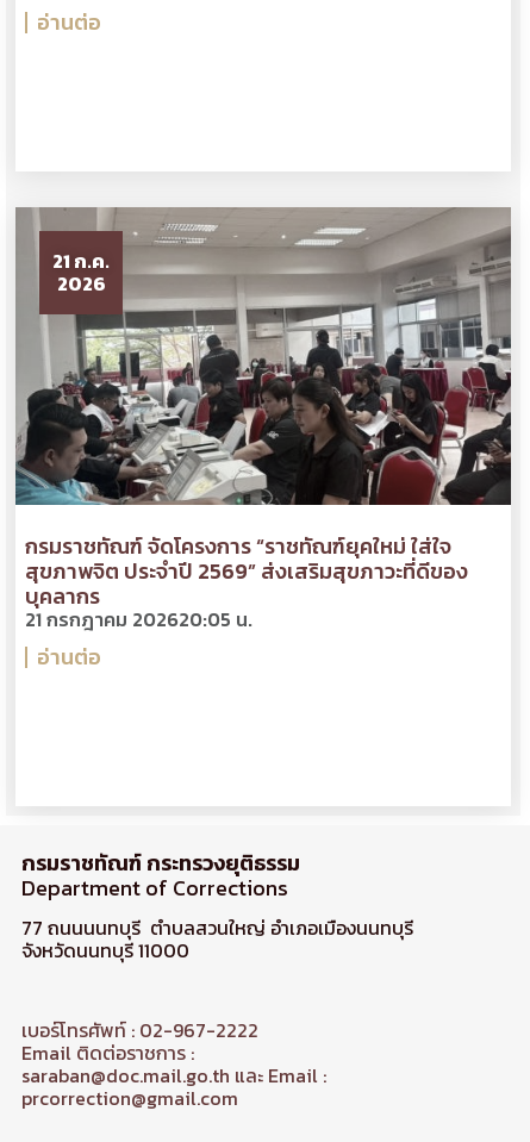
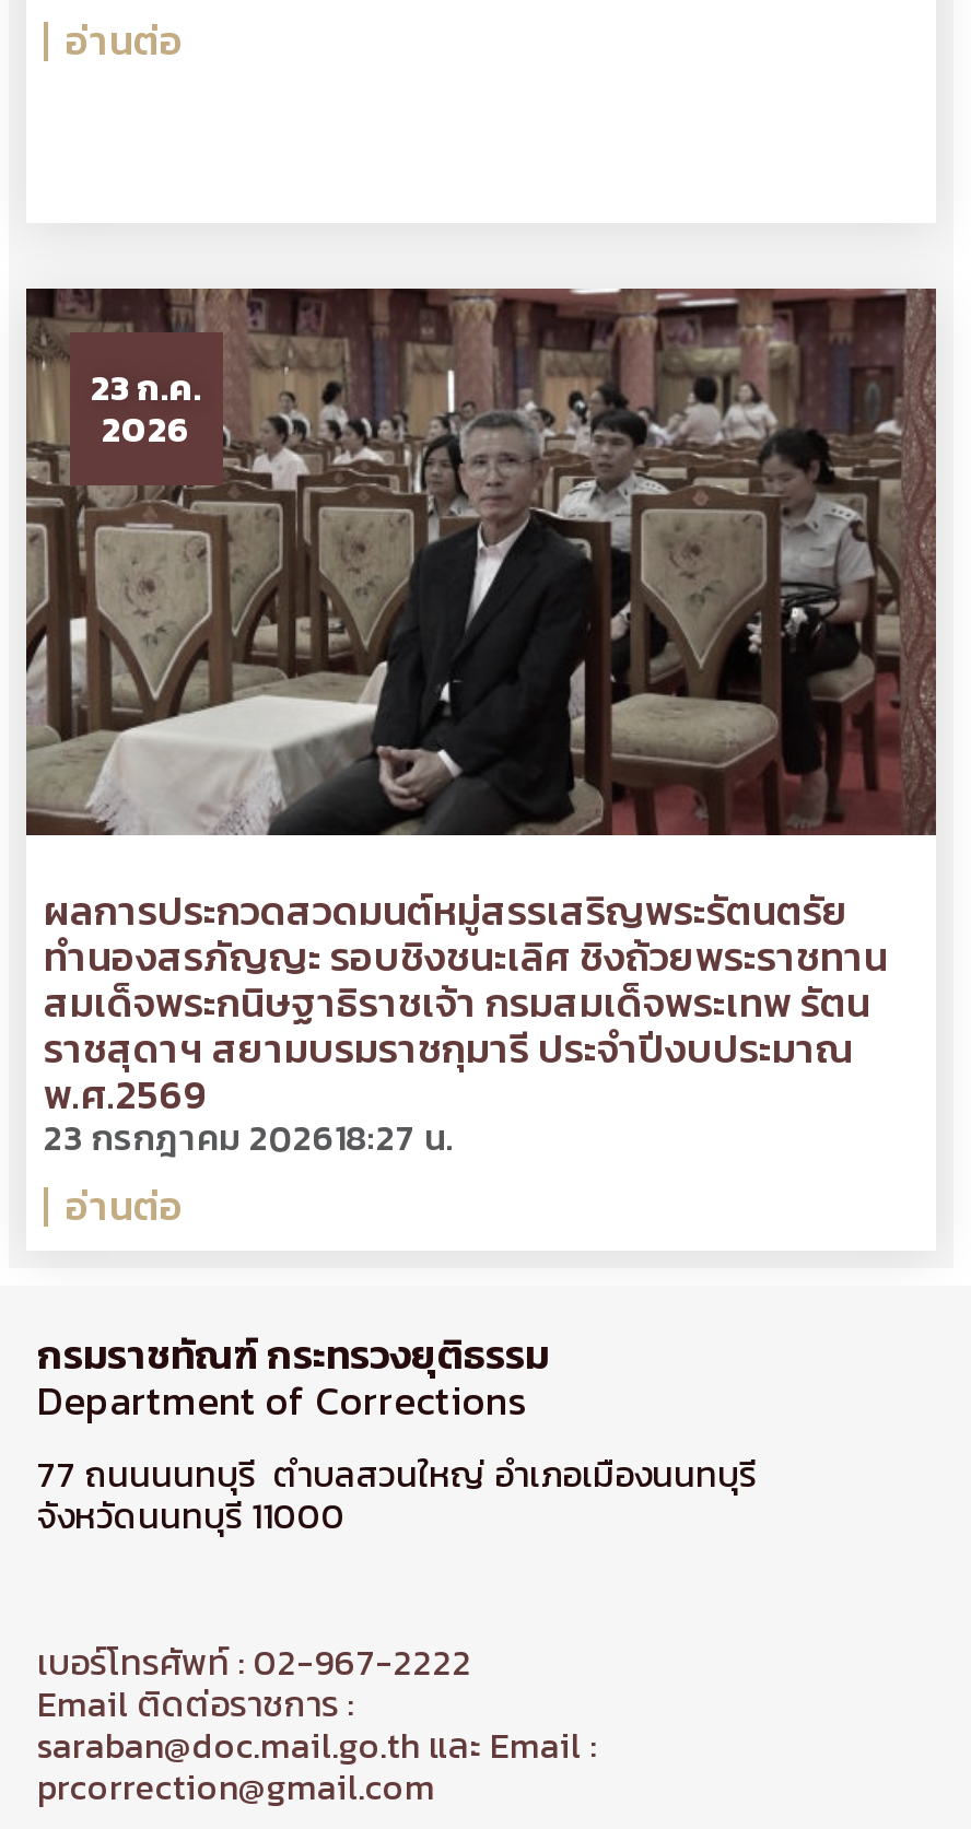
- [image]
- 21 ก.ค.
+ [image]
+ 23 ก.ค.

- กรมราชทัณฑ์ จัดโครงการ “ราชทัณฑ์ยุคใหม่ ใส่ใจ
- สุขภาพจิต ประจำปี 2569” ส่งเสริมสุขภาวะที่ดีของ
- บุคลากร
- 21 กรกฎาคม 202620:05 น.
+ ผลการประกวดสวดมนต์หมู่สรรเสริญพระรัตนตรัย
+ ทำนองสรภัญญะ รอบชิงชนะเลิศ ชิงถ้วยพระราชทาน
+ สมเด็จพระกนิษฐาธิราชเจ้า กรมสมเด็จพระเทพ รัตน
+ ราชสุดาฯ สยามบรมราชกุมารี ประจำปีงบประมาณ
+ พ.ศ.2569
+ 23 กรกฎาคม 202618:27 น.
